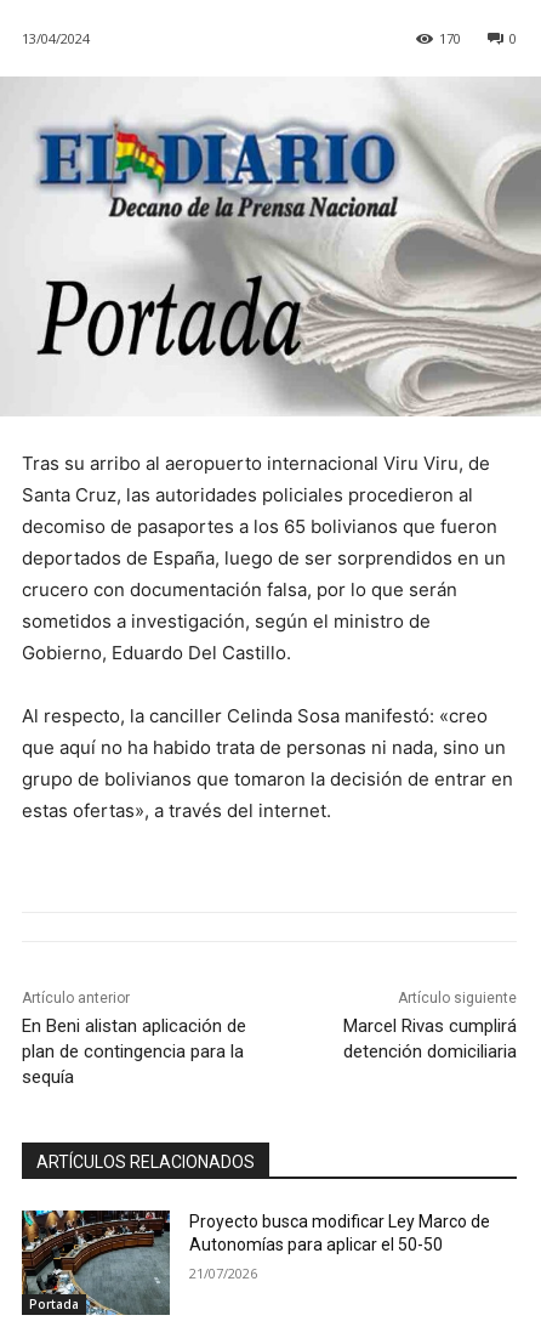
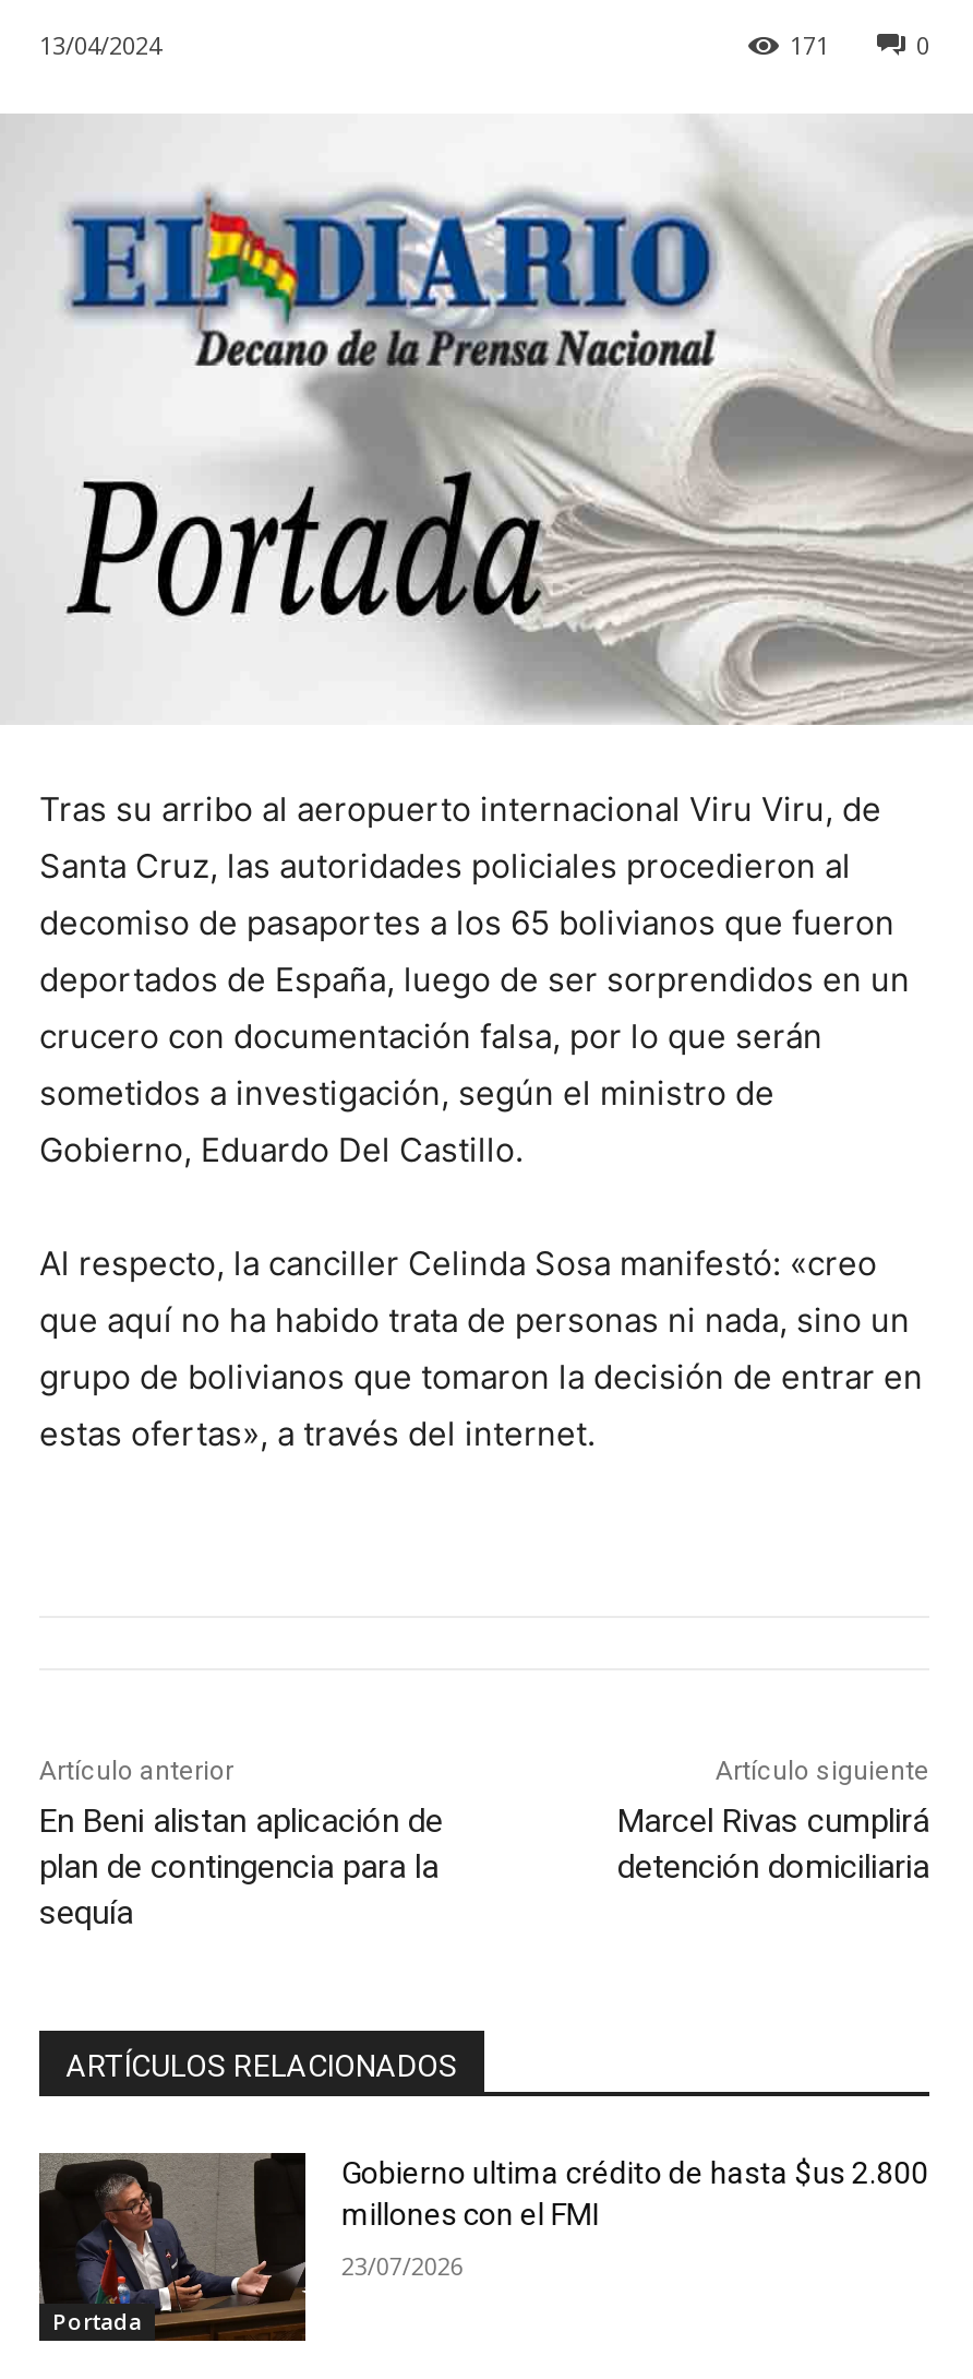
- 170
+ 171

- [image]
- Proyecto busca modificar Ley Marco de
- Autonomías para aplicar el 50-50
+ [image]
+ Gobierno ultima crédito de hasta $us 2.800
+ millones con el FMI

- 21/07/2026
+ 23/07/2026
